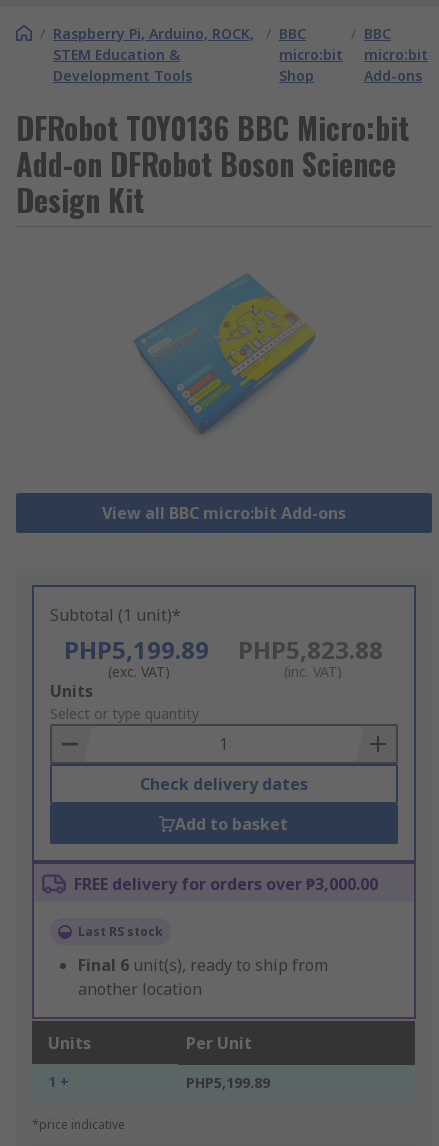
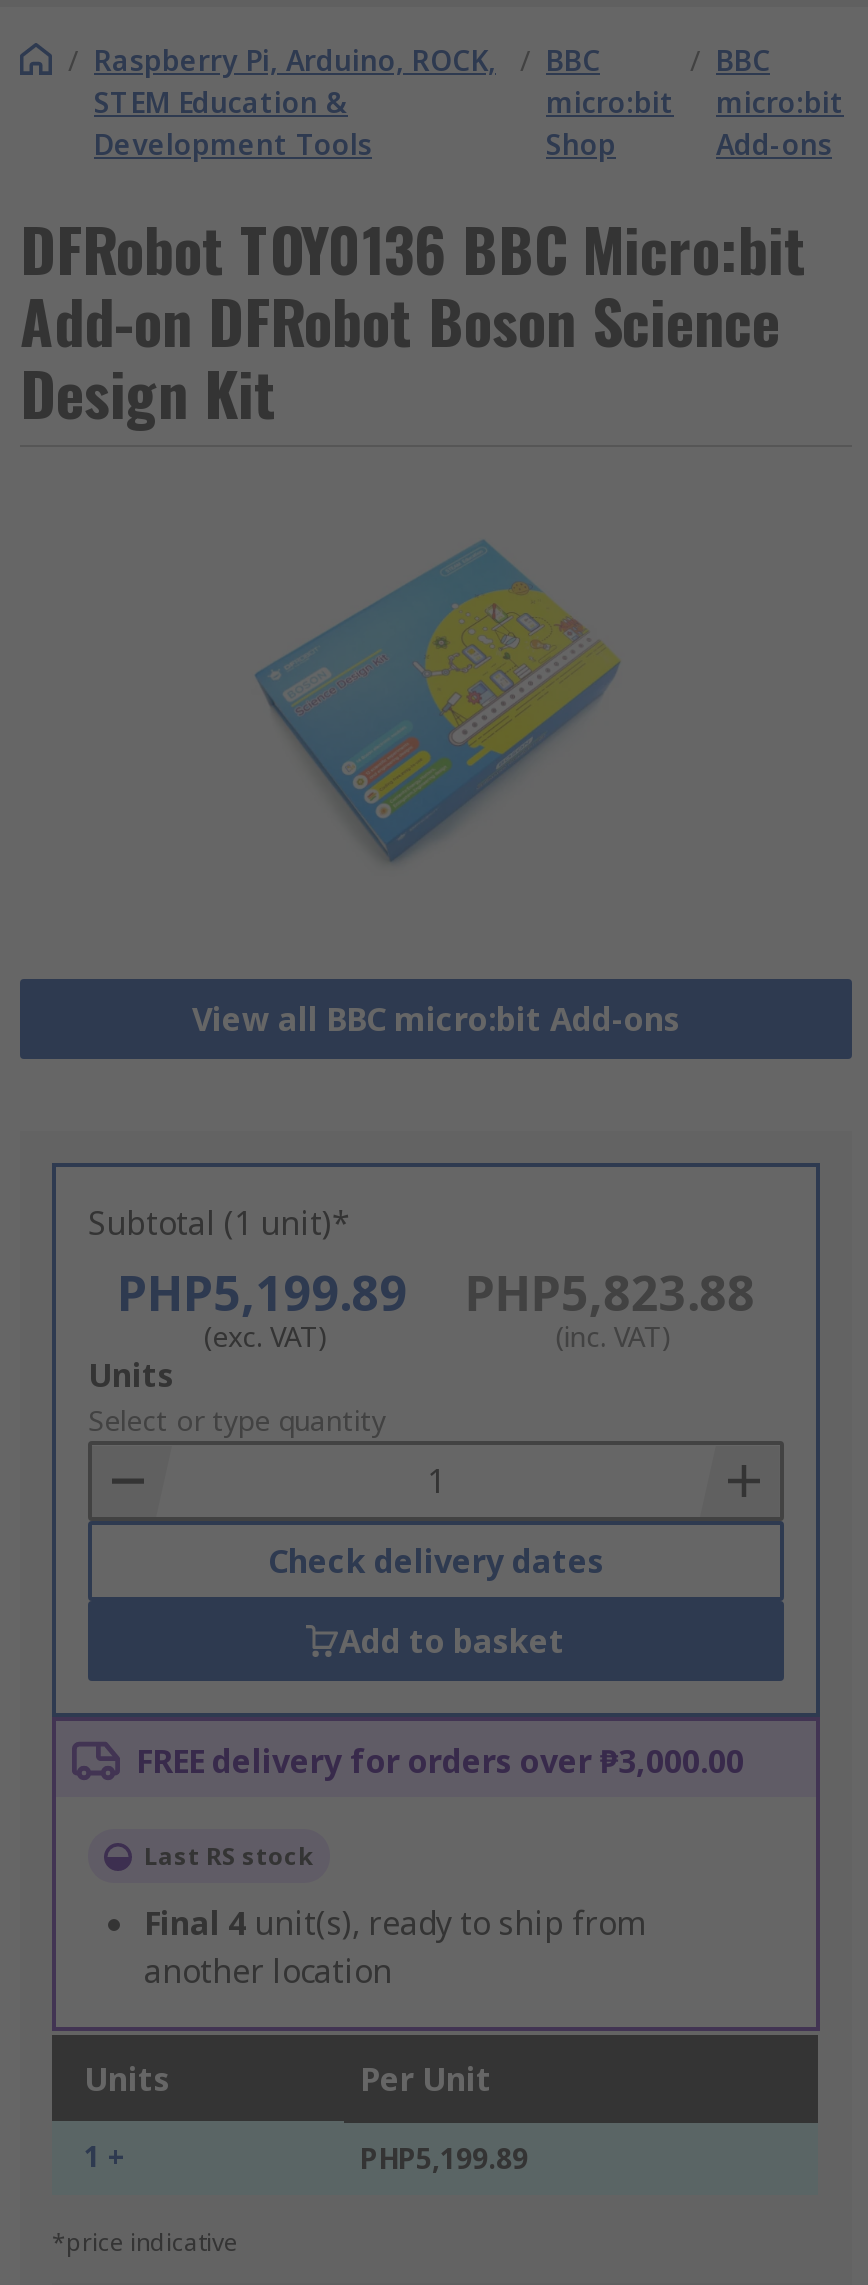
- Final 6 unit(s), ready to ship from
+ Final 4 unit(s), ready to ship from
